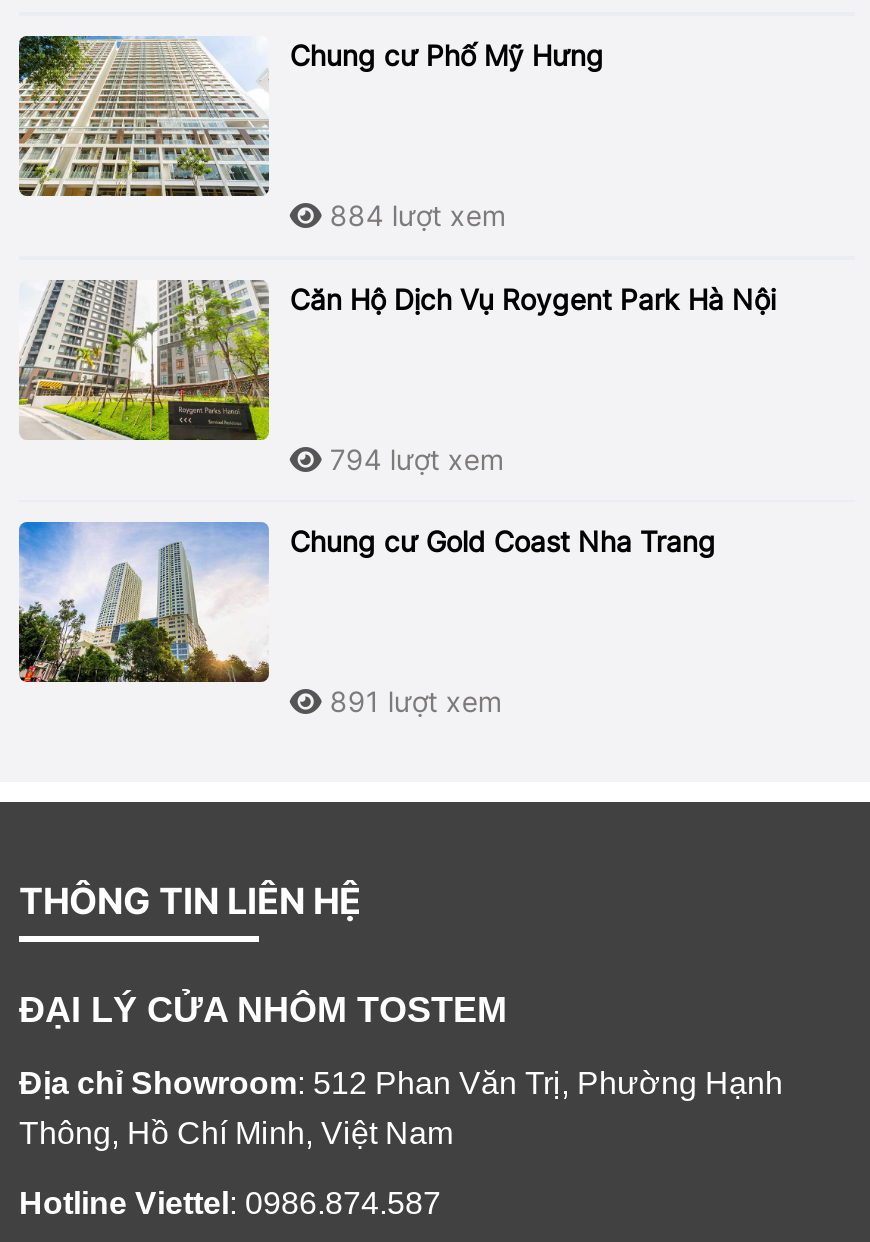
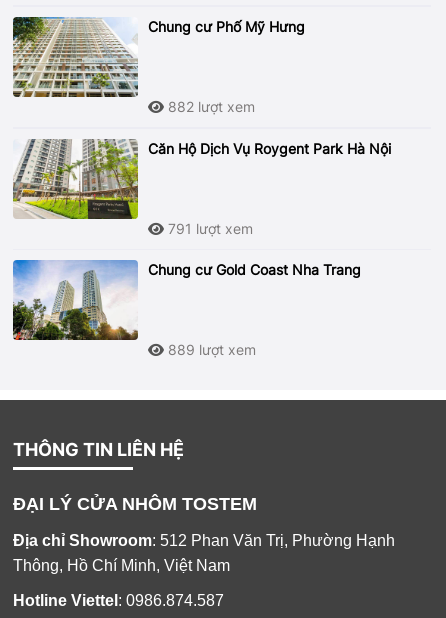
- 884 lượt xem
+ 882 lượt xem

- 794 lượt xem
+ 791 lượt xem

- 891 lượt xem
+ 889 lượt xem
